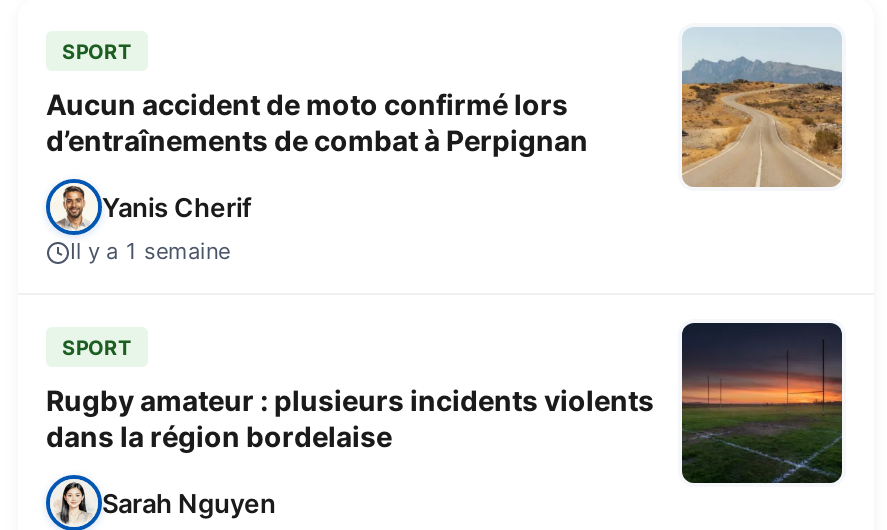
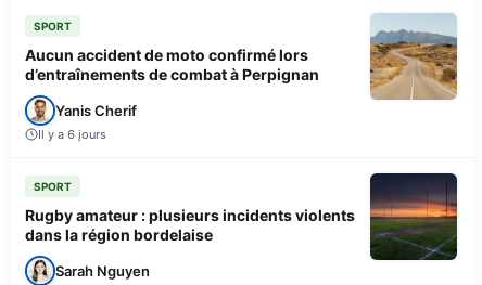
- Il y a 1 semaine
+ Il y a 6 jours
